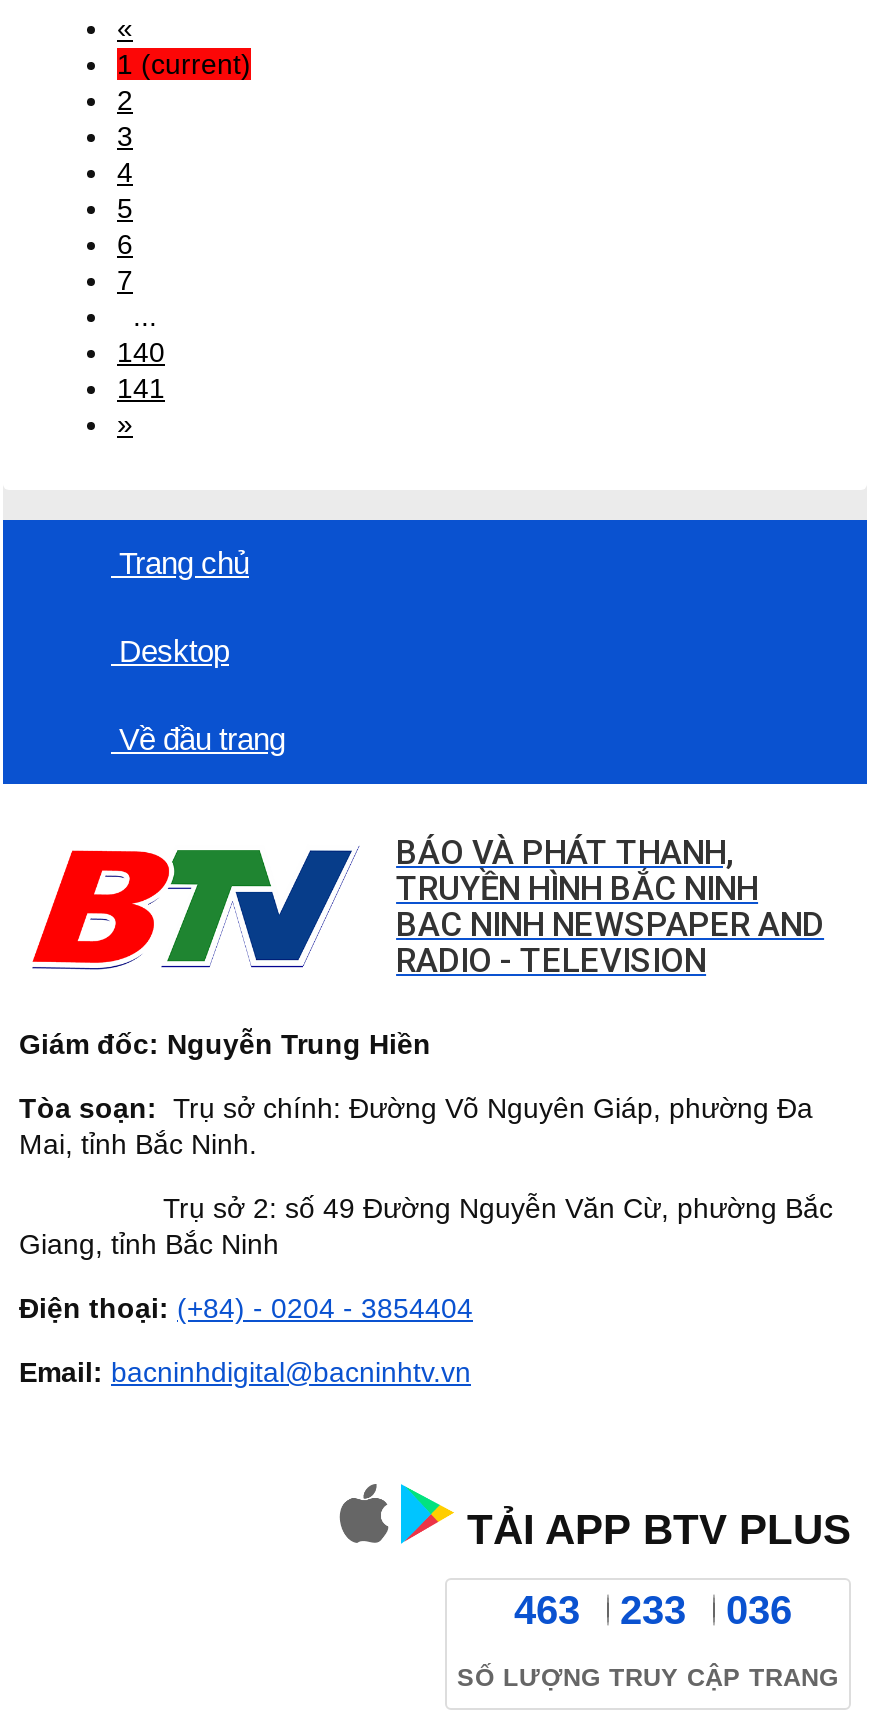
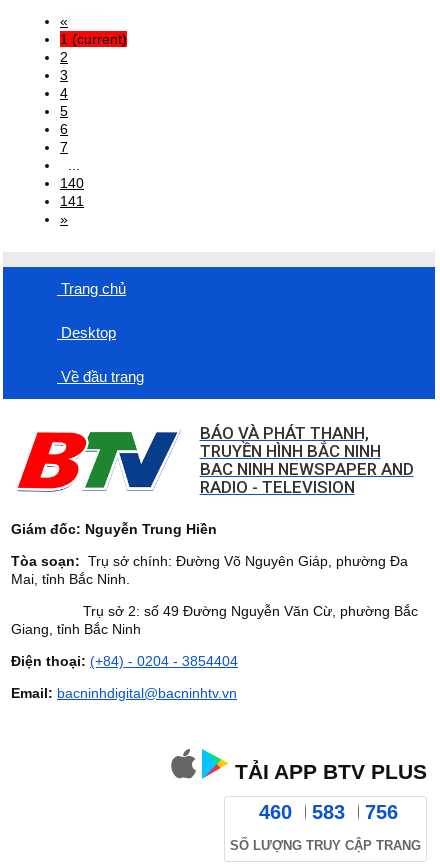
- 463
+ 460

- 233
+ 583

- 036
+ 756
